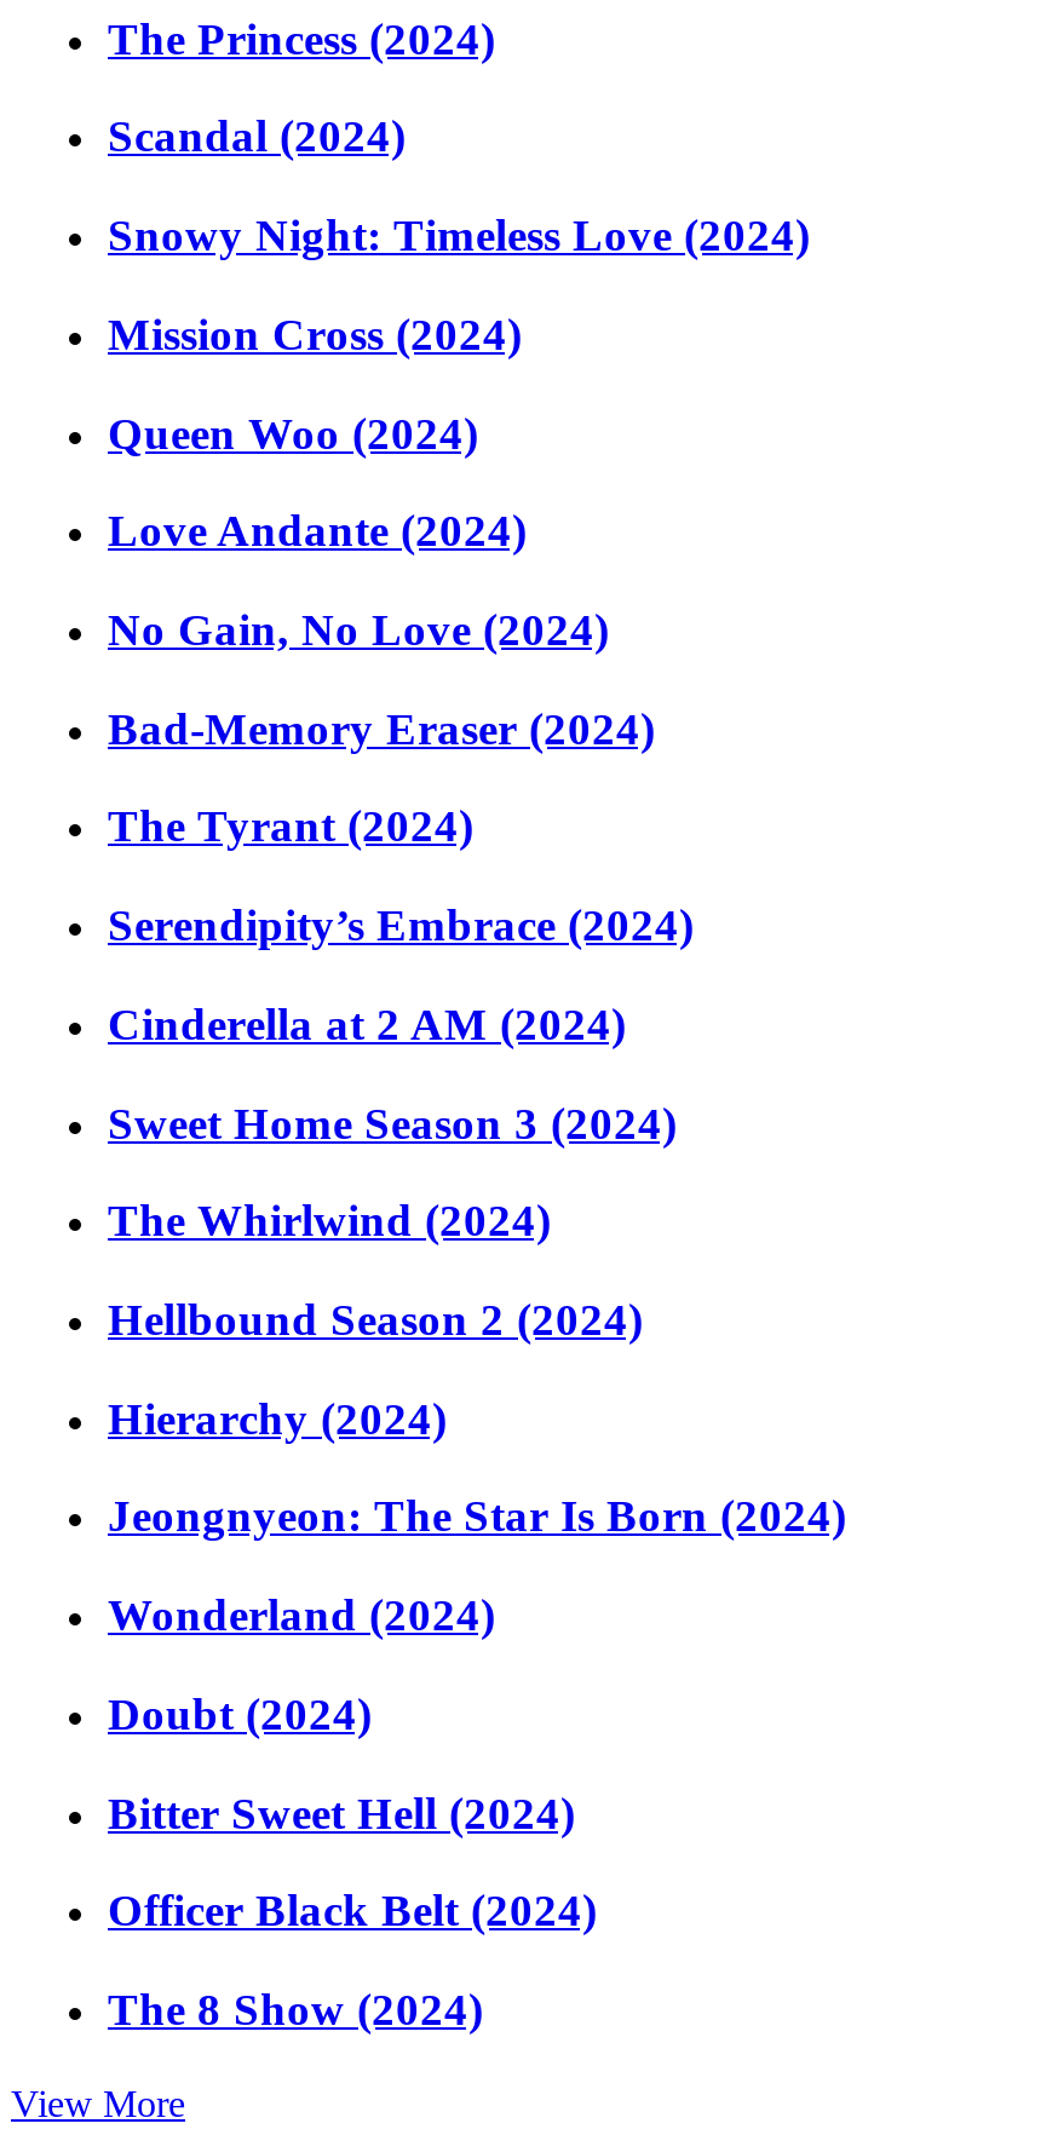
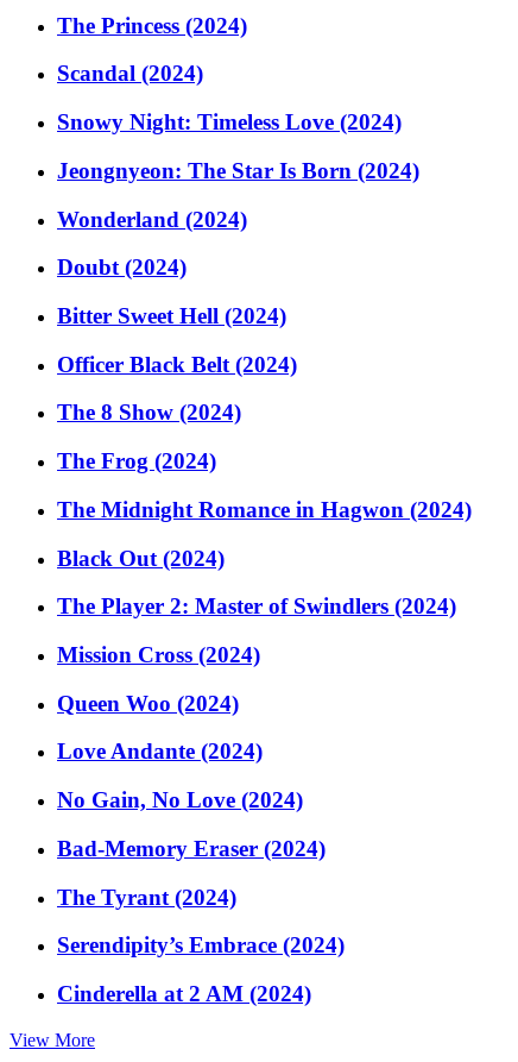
+ The Frog (2024)
+ The Midnight Romance in Hagwon (2024)
+ Black Out (2024)
+ The Player 2: Master of Swindlers (2024)

moved down: Mission Cross (2024) | Queen Woo (2024) | Love Andante (2024) | No Gain, No Love (2024) | Bad-Memory Eraser (2024) | The Tyrant (2024) | Serendipity’s Embrace (2024) | Cinderella at 2 AM (2024)

- Sweet Home Season 3 (2024)
- The Whirlwind (2024)
- Hellbound Season 2 (2024)
- Hierarchy (2024)

moved up: Jeongnyeon: The Star Is Born (2024) | Wonderland (2024) | Doubt (2024) | Bitter Sweet Hell (2024) | Officer Black Belt (2024) | The 8 Show (2024)
